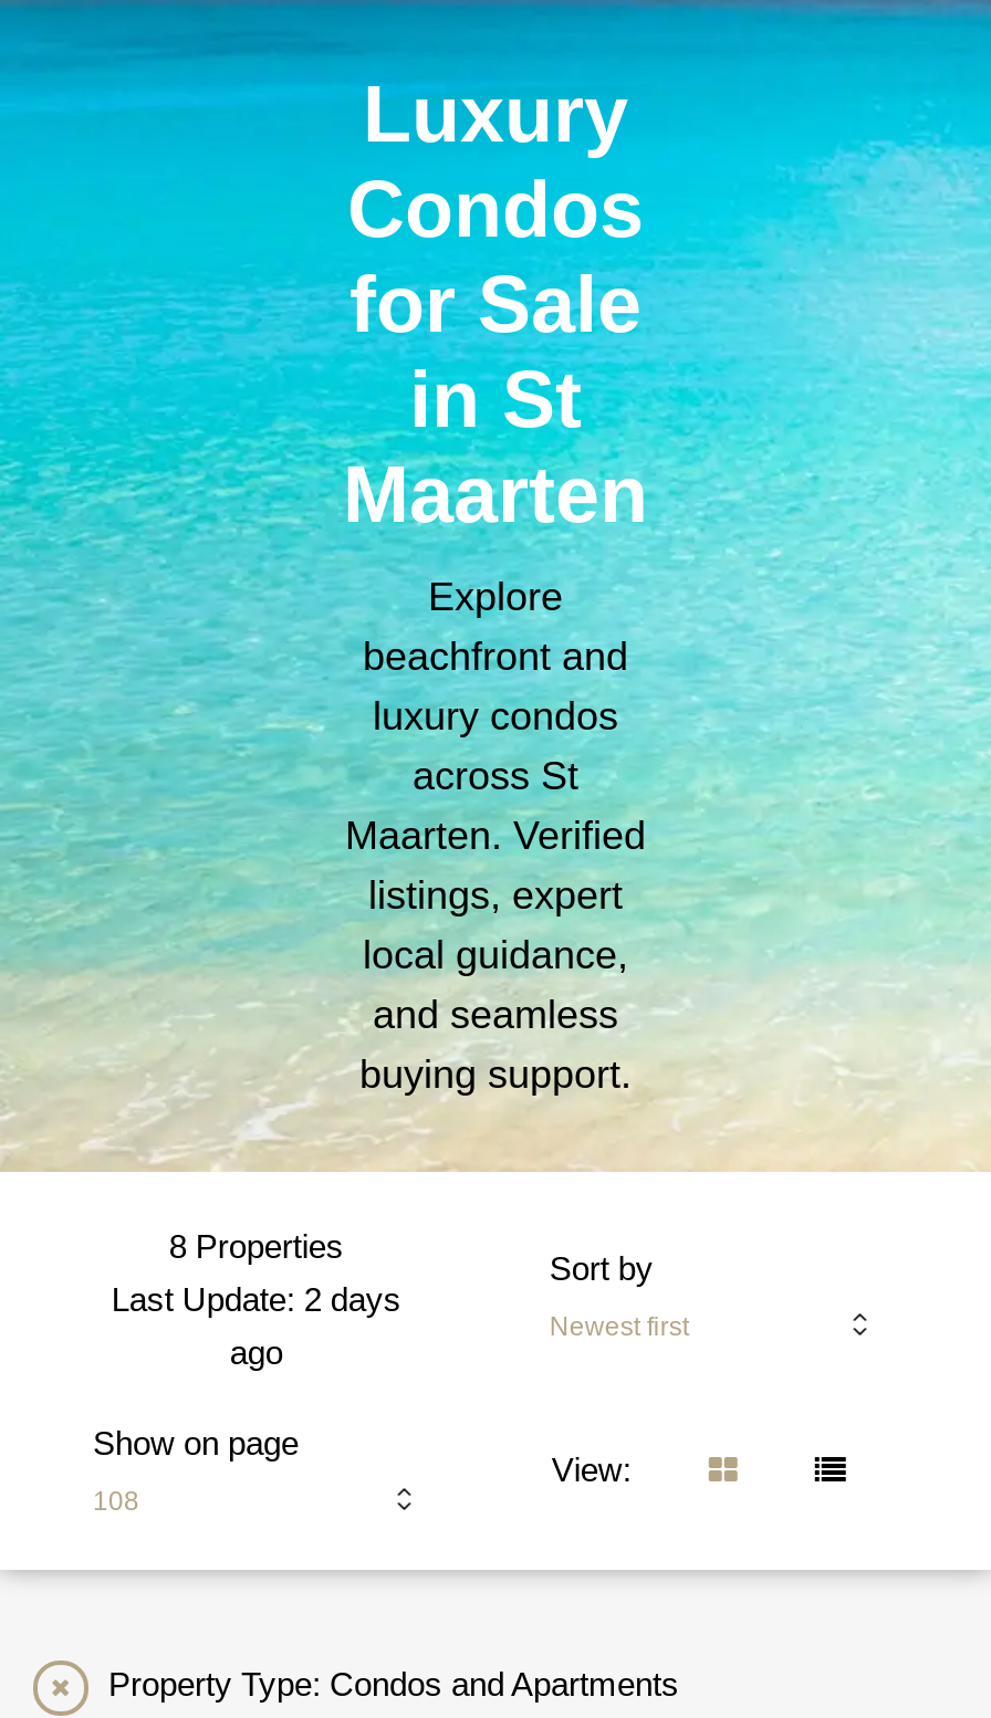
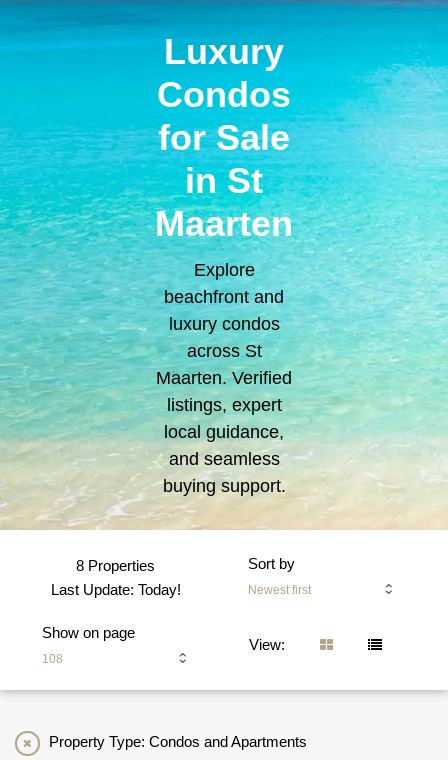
- Last Update: 2 days
- ago
+ Last Update: Today!
